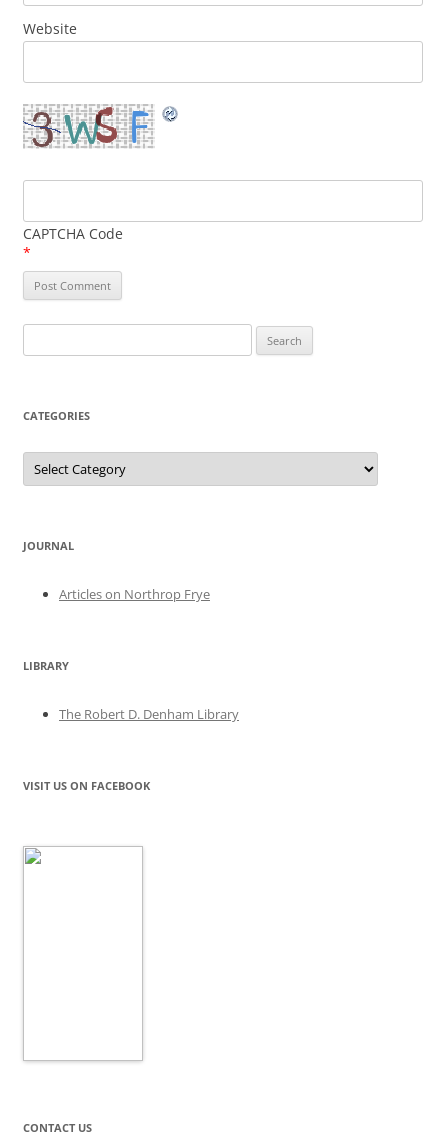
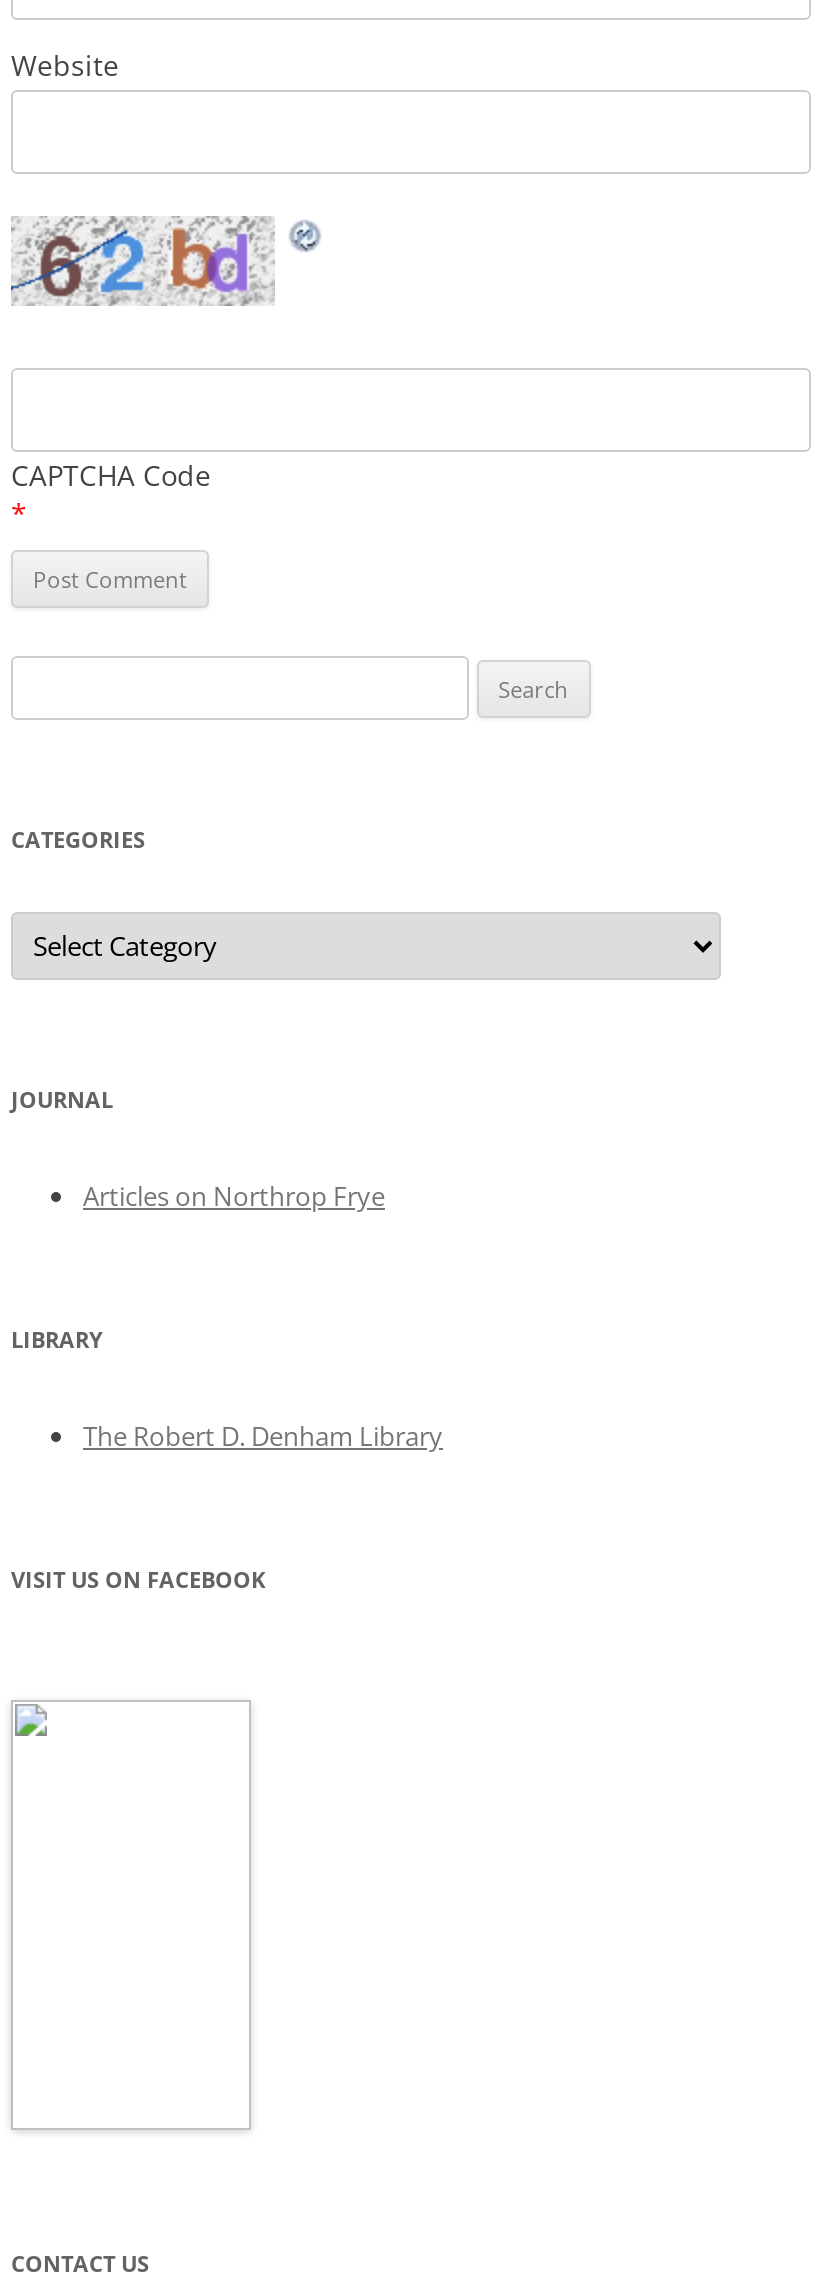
- [image]
+ [image]
